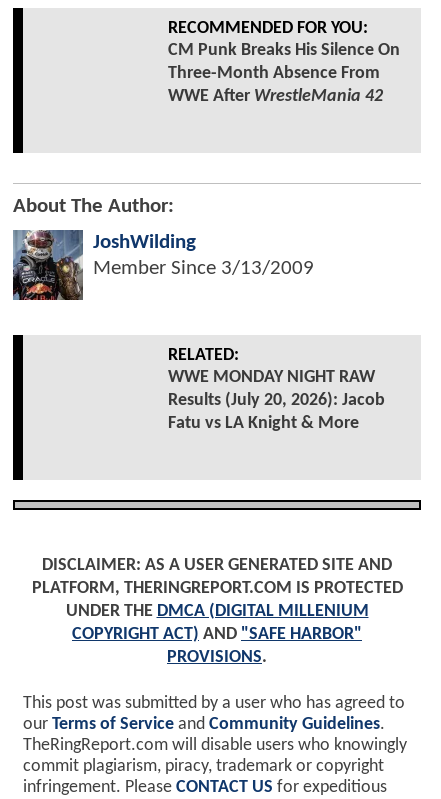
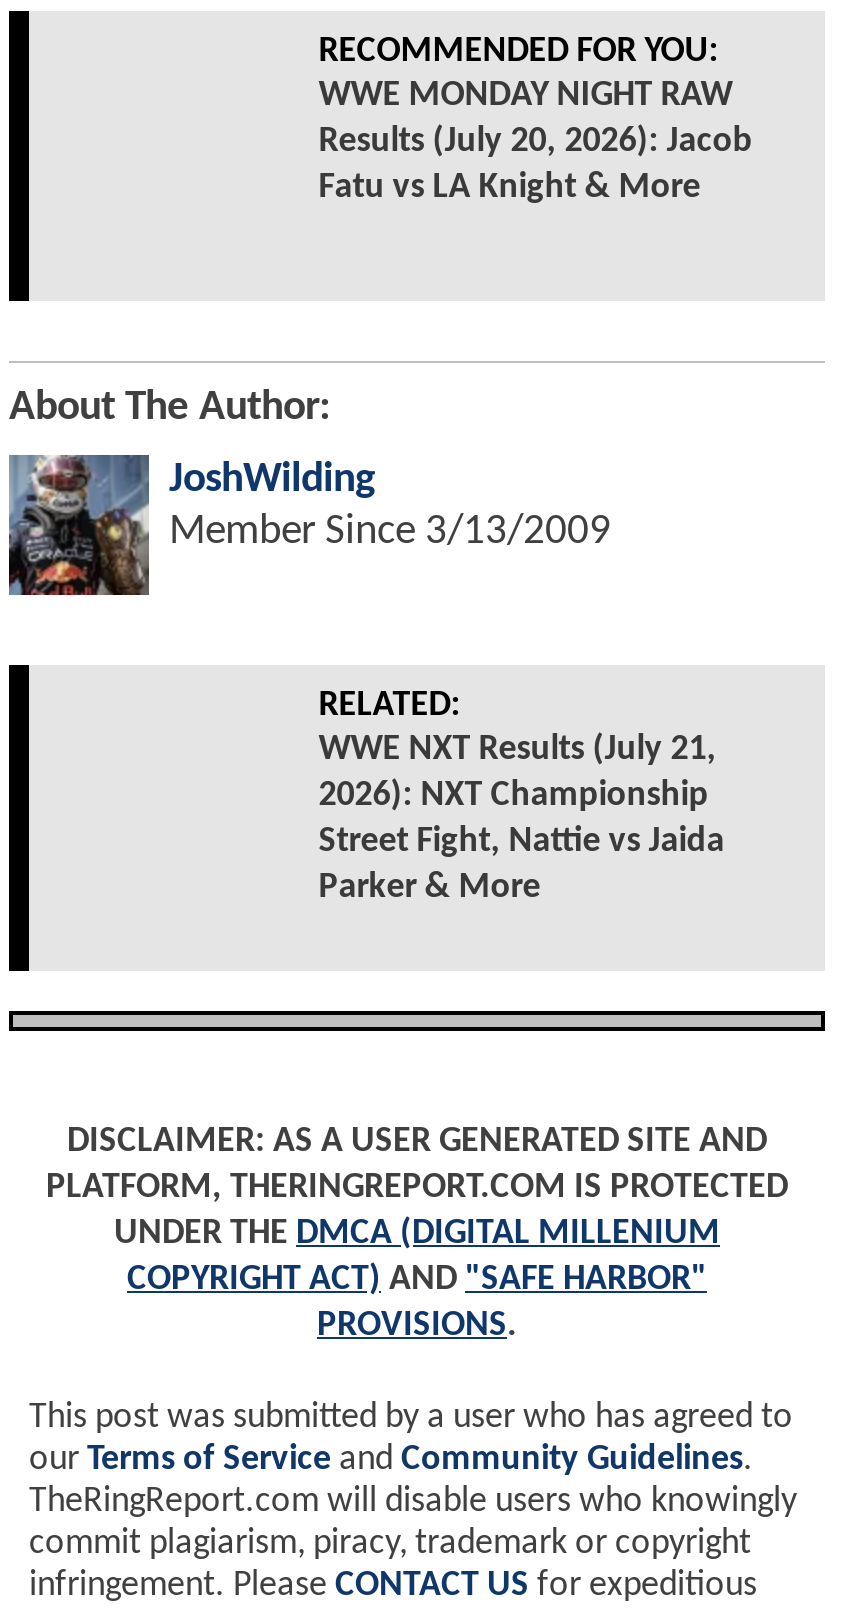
- CM Punk Breaks His Silence On
- Three-Month Absence From
- WWE After WrestleMania 42

moved up: WWE MONDAY NIGHT RAW | Results (July 20, 2026): Jacob | Fatu vs LA Knight & More

+ WWE NXT Results (July 21,
+ 2026): NXT Championship
+ Street Fight, Nattie vs Jaida
+ Parker & More
